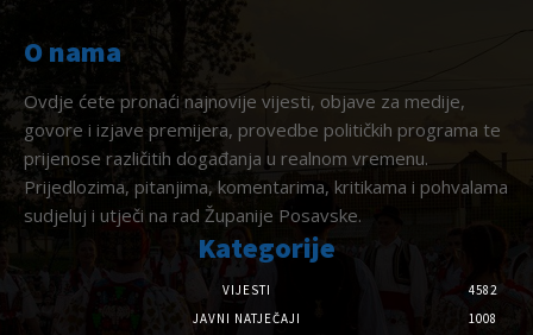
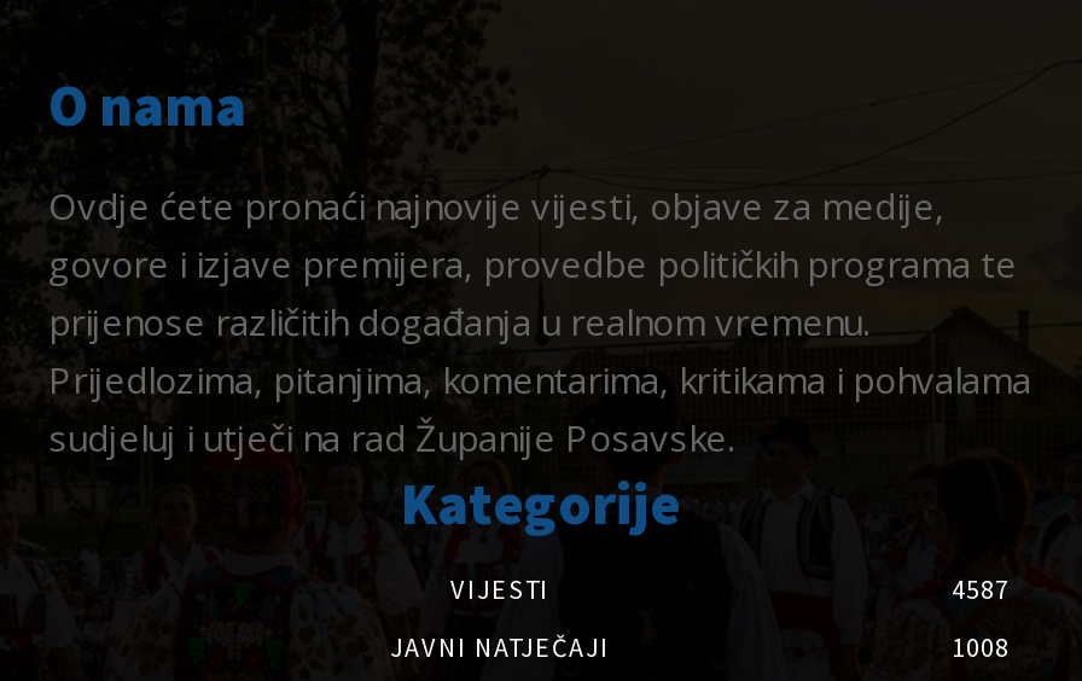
- 4582
+ 4587
